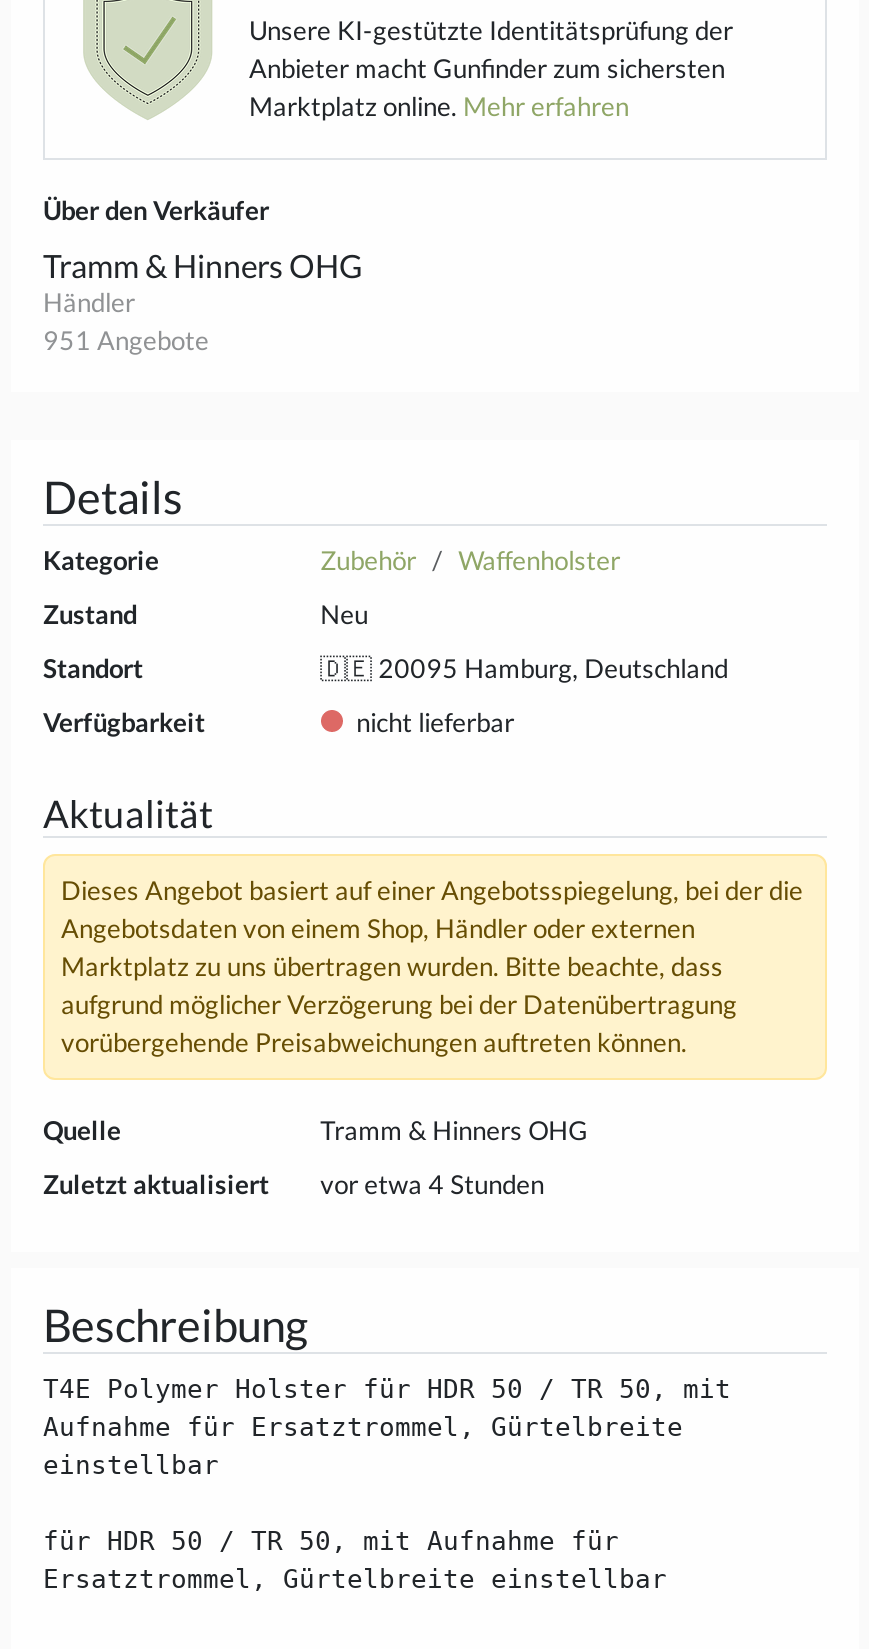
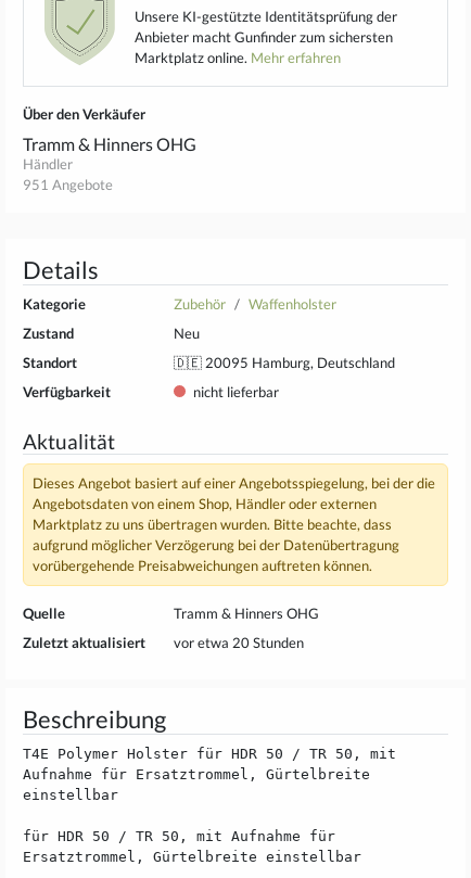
- vor etwa 4 Stunden
+ vor etwa 20 Stunden
